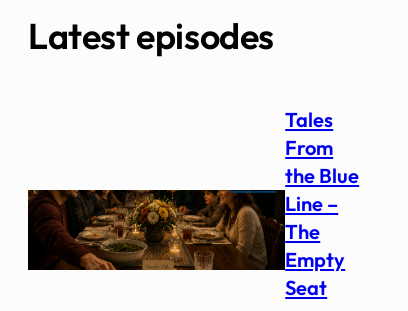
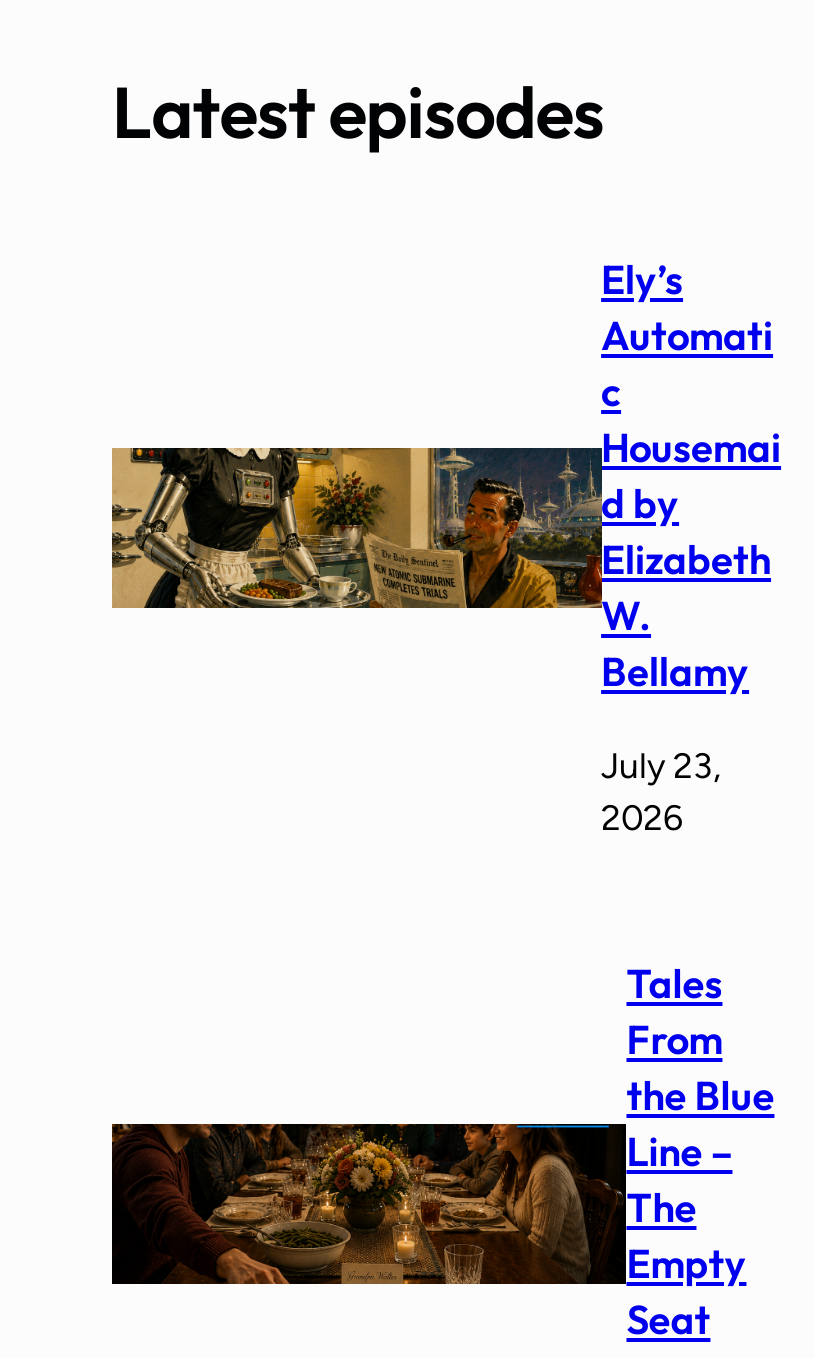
+ [image]
+ Ely’s
+ Automati
+ c
+ Housemai
+ d by
+ Elizabeth
+ W.
+ Bellamy
+ July 23,
+ 2026
